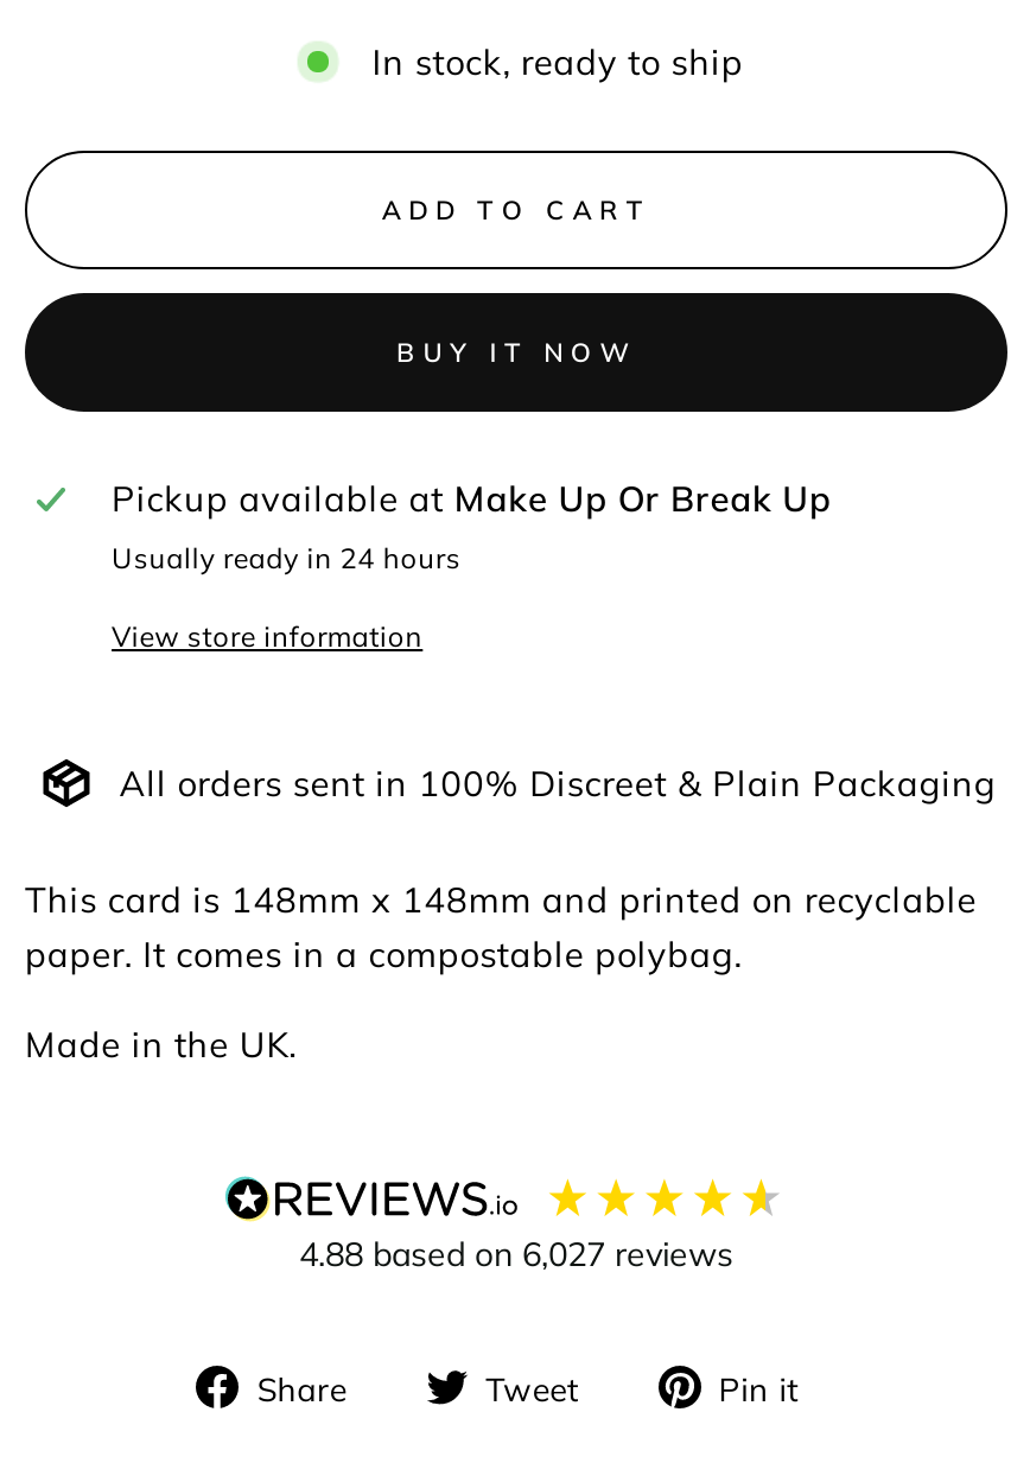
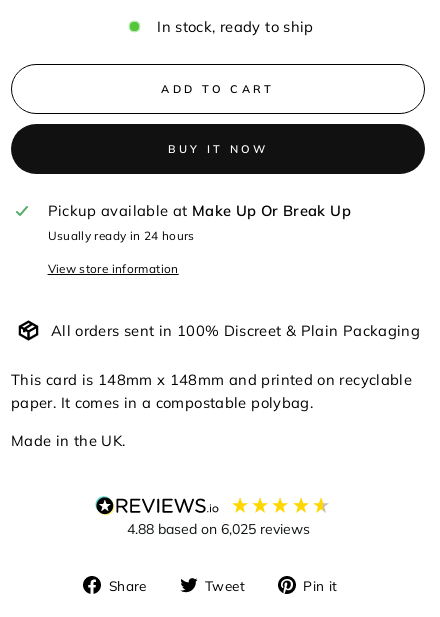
- 4.88 based on 6,027 reviews
+ 4.88 based on 6,025 reviews
